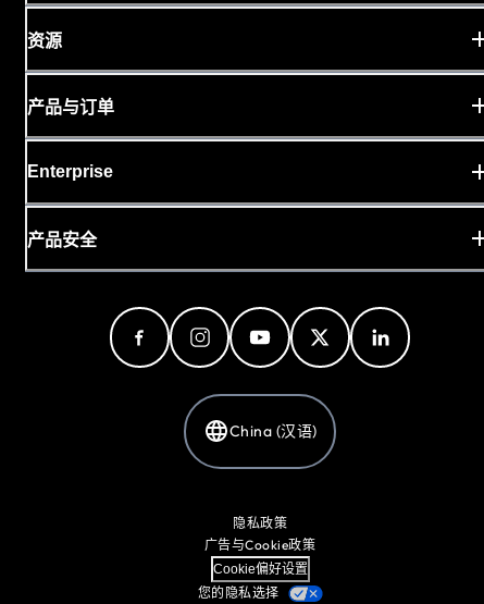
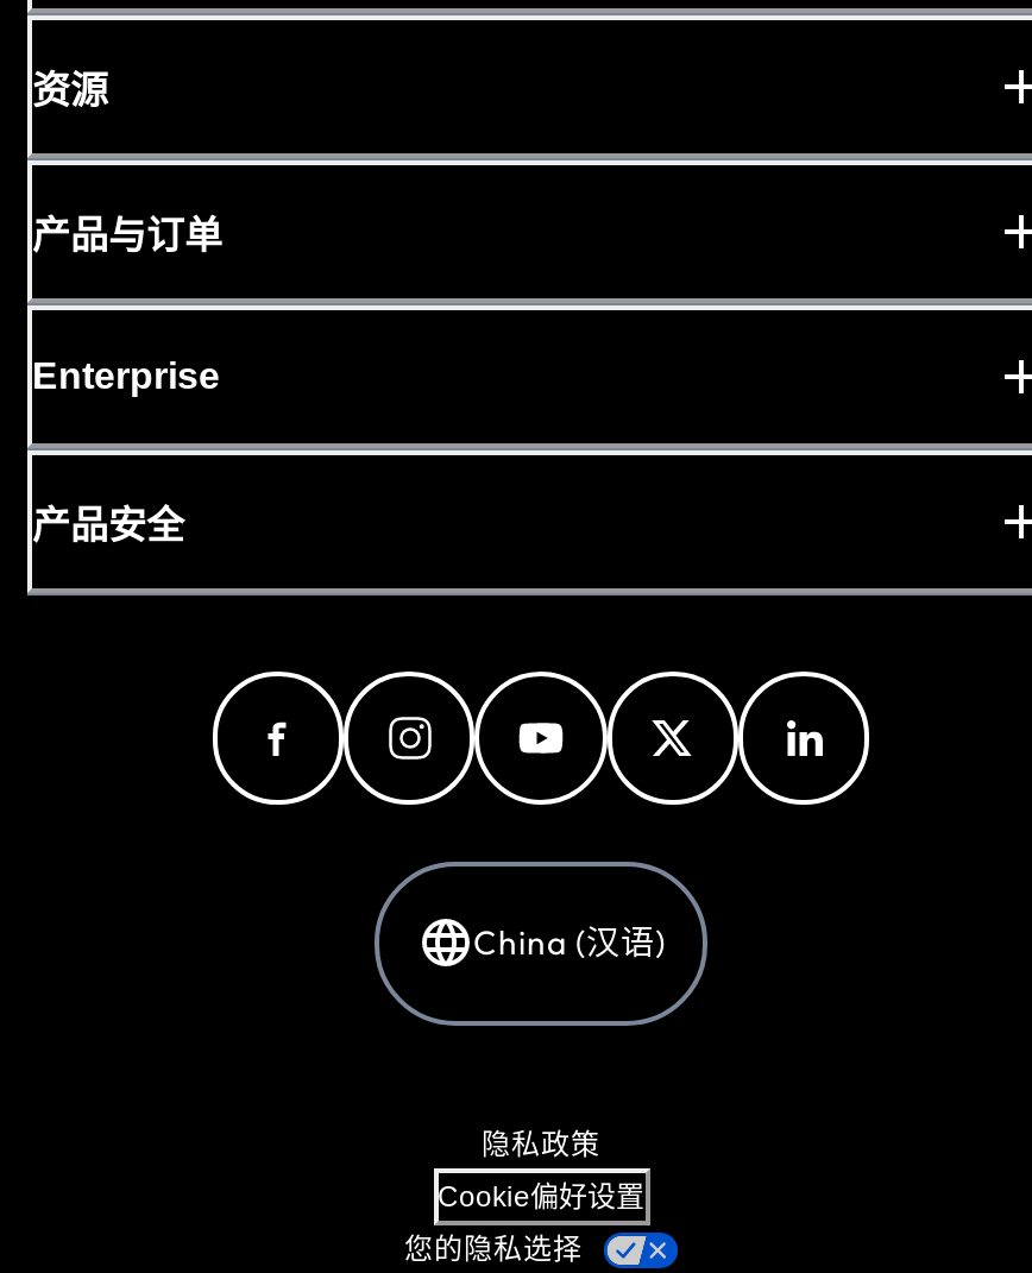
- 广告与Cookie政策
